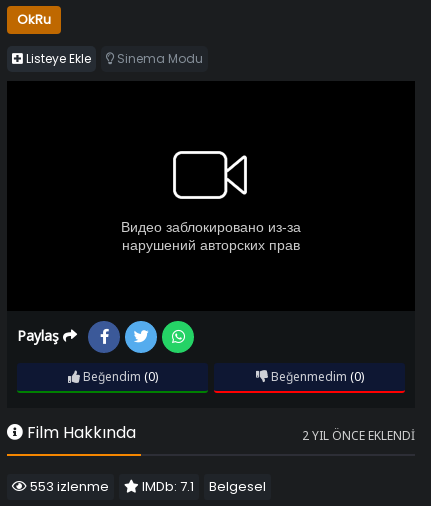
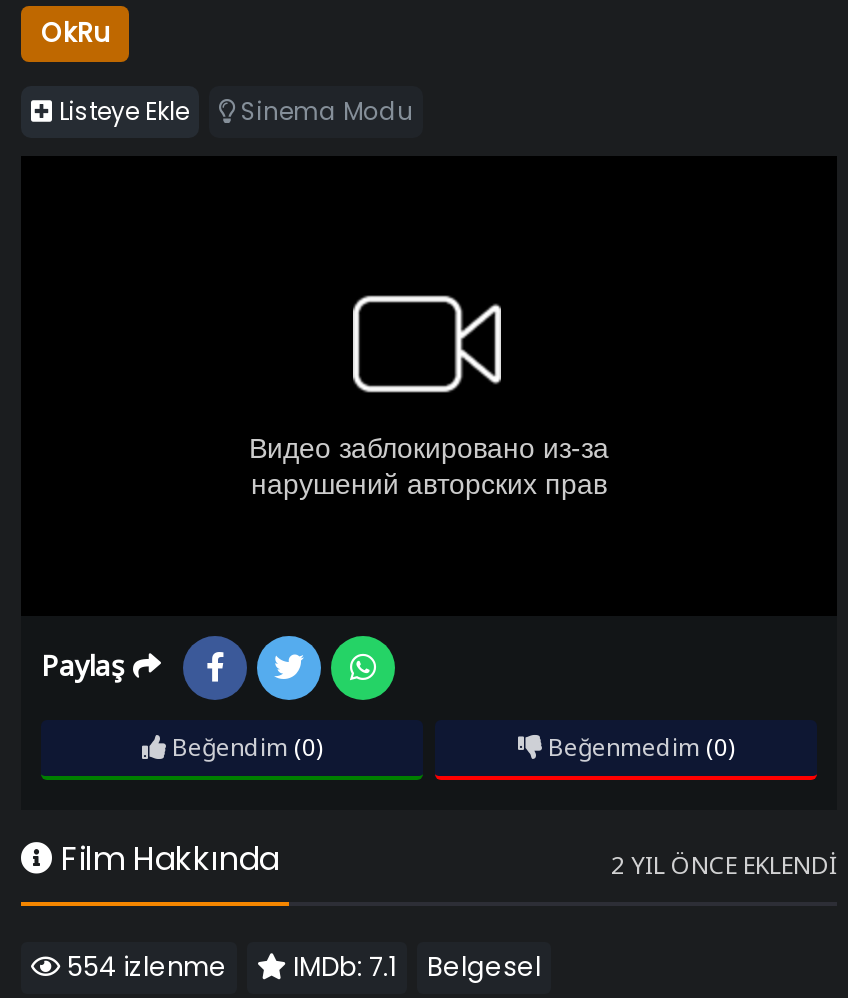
- 553 izlenme IMDb: 7.1 Belgesel
+ 554 izlenme IMDb: 7.1 Belgesel
